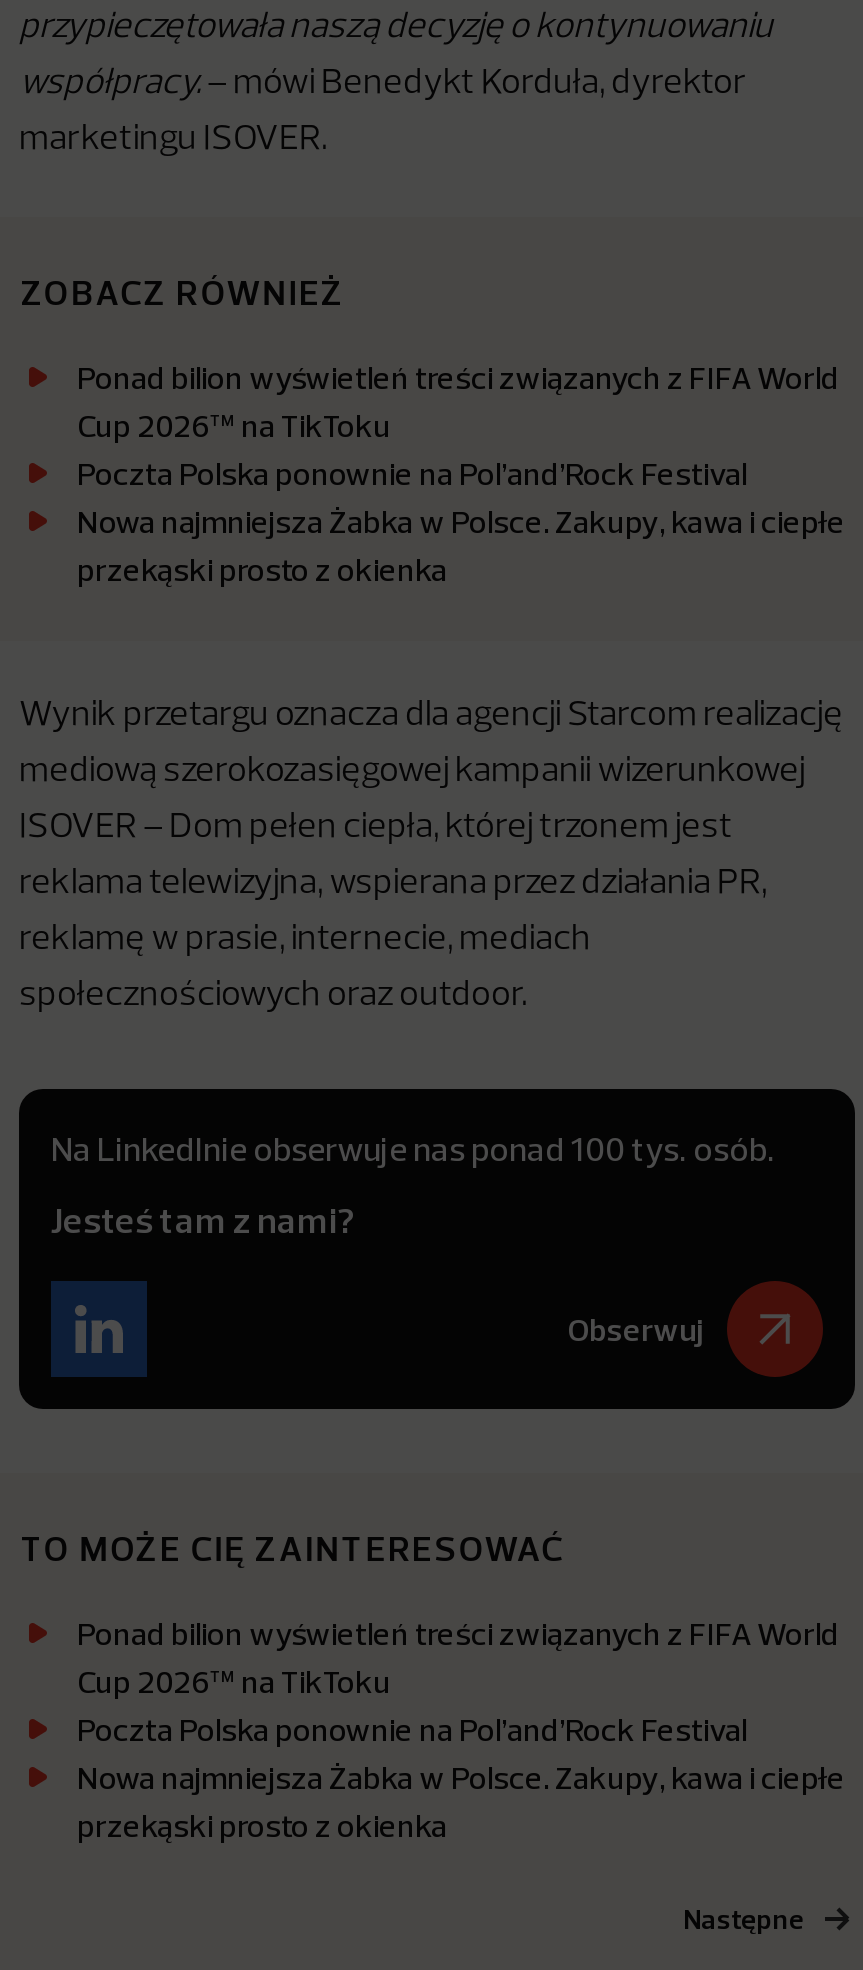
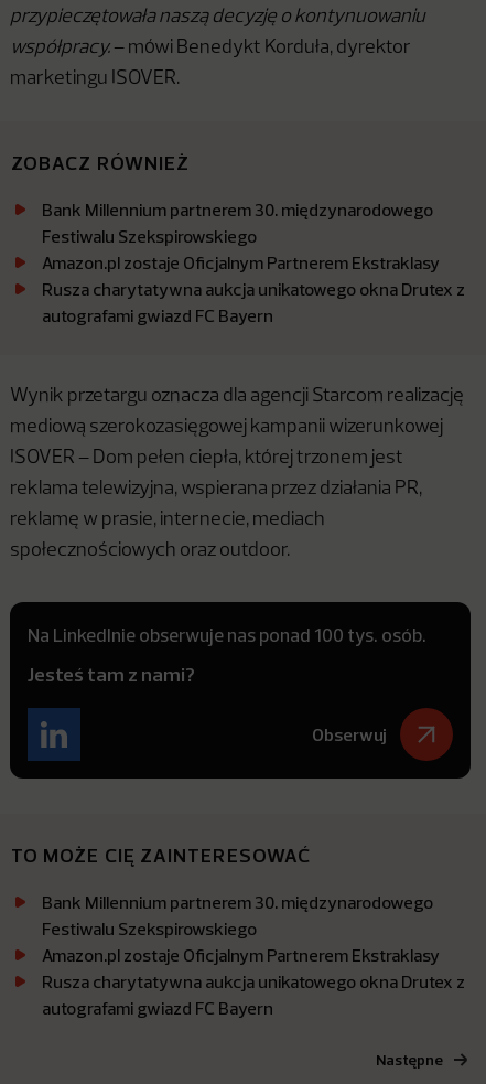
- Ponad bilion wyświetleń treści związanych z FIFA World
- Cup 2026™ na TikToku
- Poczta Polska ponownie na Pol’and’Rock Festival
- Nowa najmniejsza Żabka w Polsce. Zakupy, kawa i ciepłe
- przekąski prosto z okienka
+ Bank Millennium partnerem 30. międzynarodowego
+ Festiwalu Szekspirowskiego
+ Amazon.pl zostaje Oficjalnym Partnerem Ekstraklasy
+ Rusza charytatywna aukcja unikatowego okna Drutex z
+ autografami gwiazd FC Bayern

- Ponad bilion wyświetleń treści związanych z FIFA World
- Cup 2026™ na TikToku
- Poczta Polska ponownie na Pol’and’Rock Festival
- Nowa najmniejsza Żabka w Polsce. Zakupy, kawa i ciepłe
- przekąski prosto z okienka
+ Bank Millennium partnerem 30. międzynarodowego
+ Festiwalu Szekspirowskiego
+ Amazon.pl zostaje Oficjalnym Partnerem Ekstraklasy
+ Rusza charytatywna aukcja unikatowego okna Drutex z
+ autografami gwiazd FC Bayern
